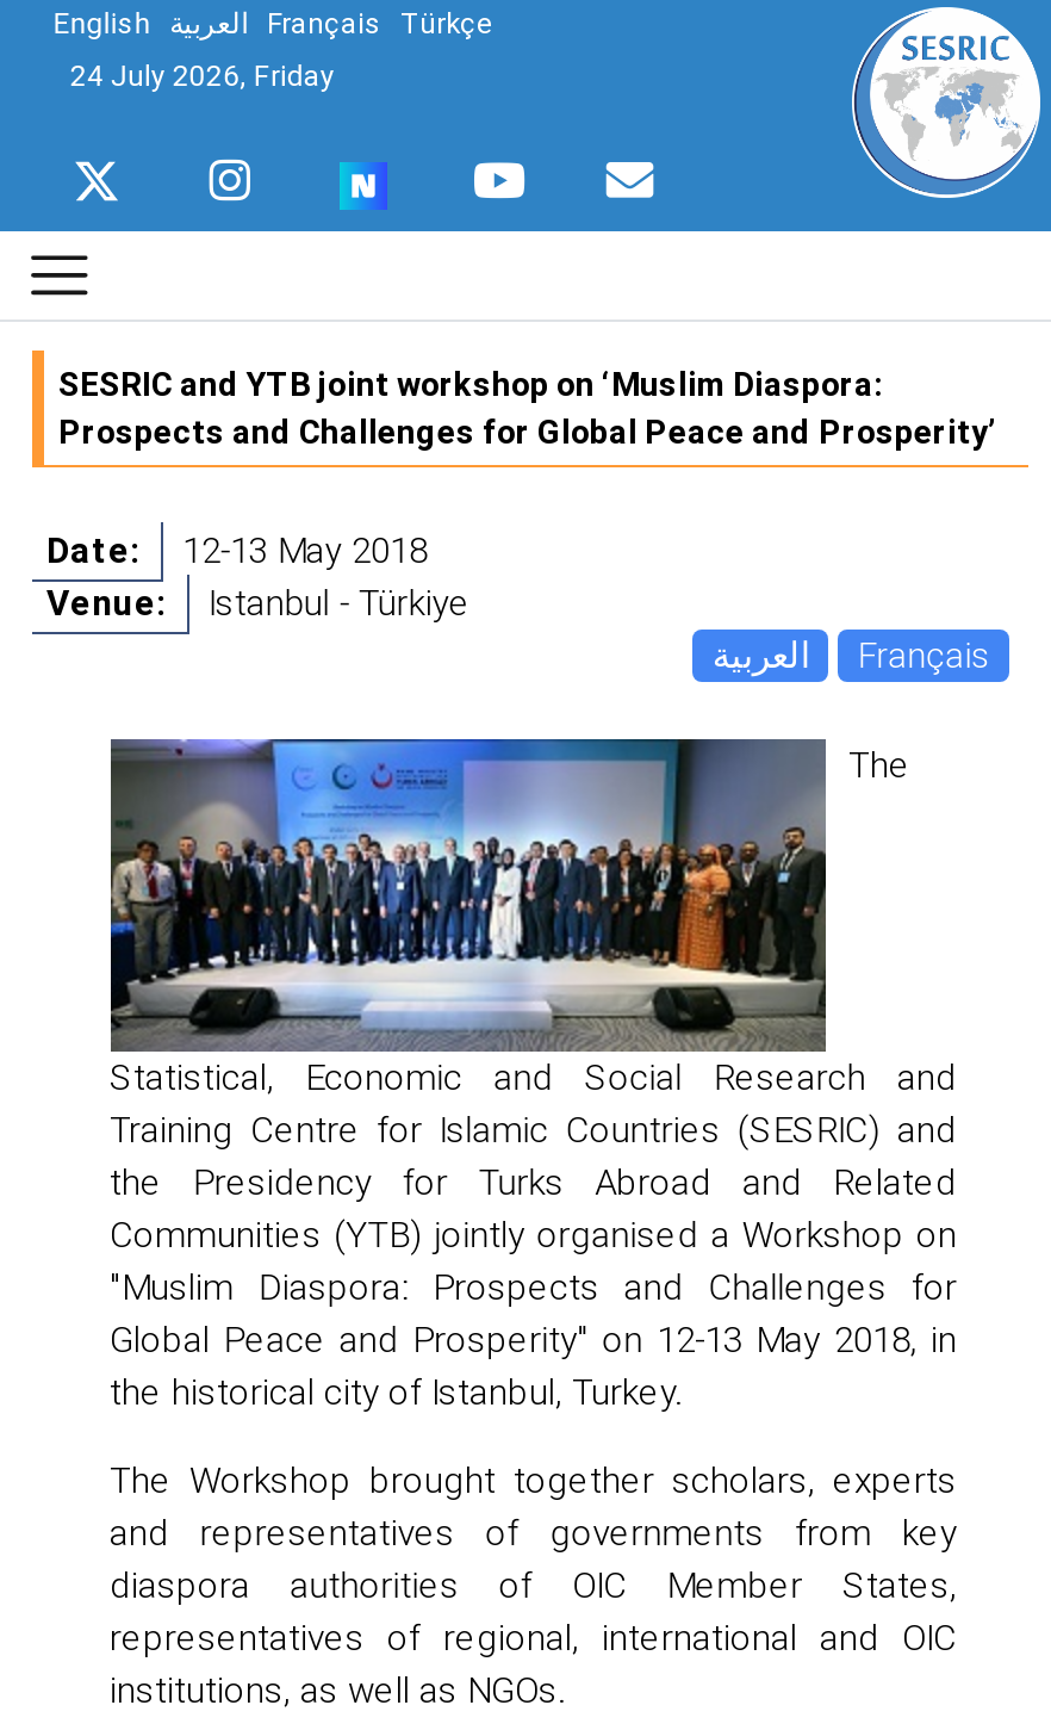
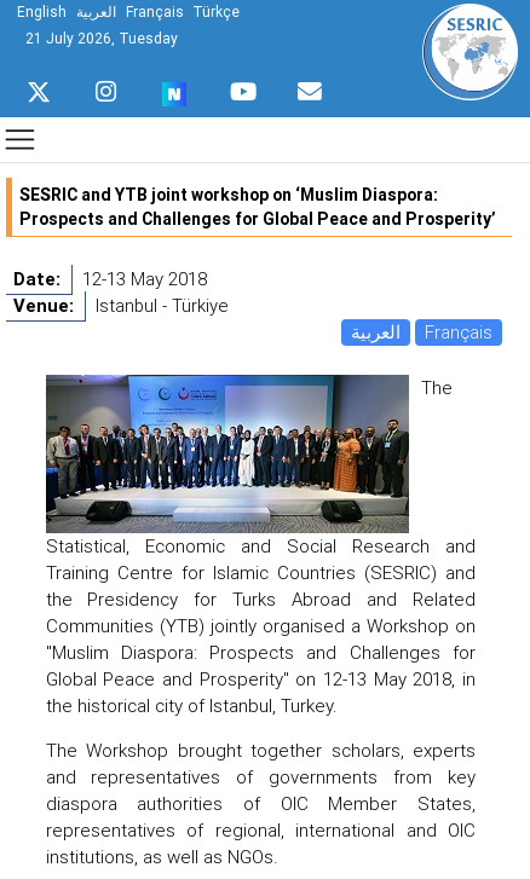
- 24 July 2026, Friday
+ 21 July 2026, Tuesday
